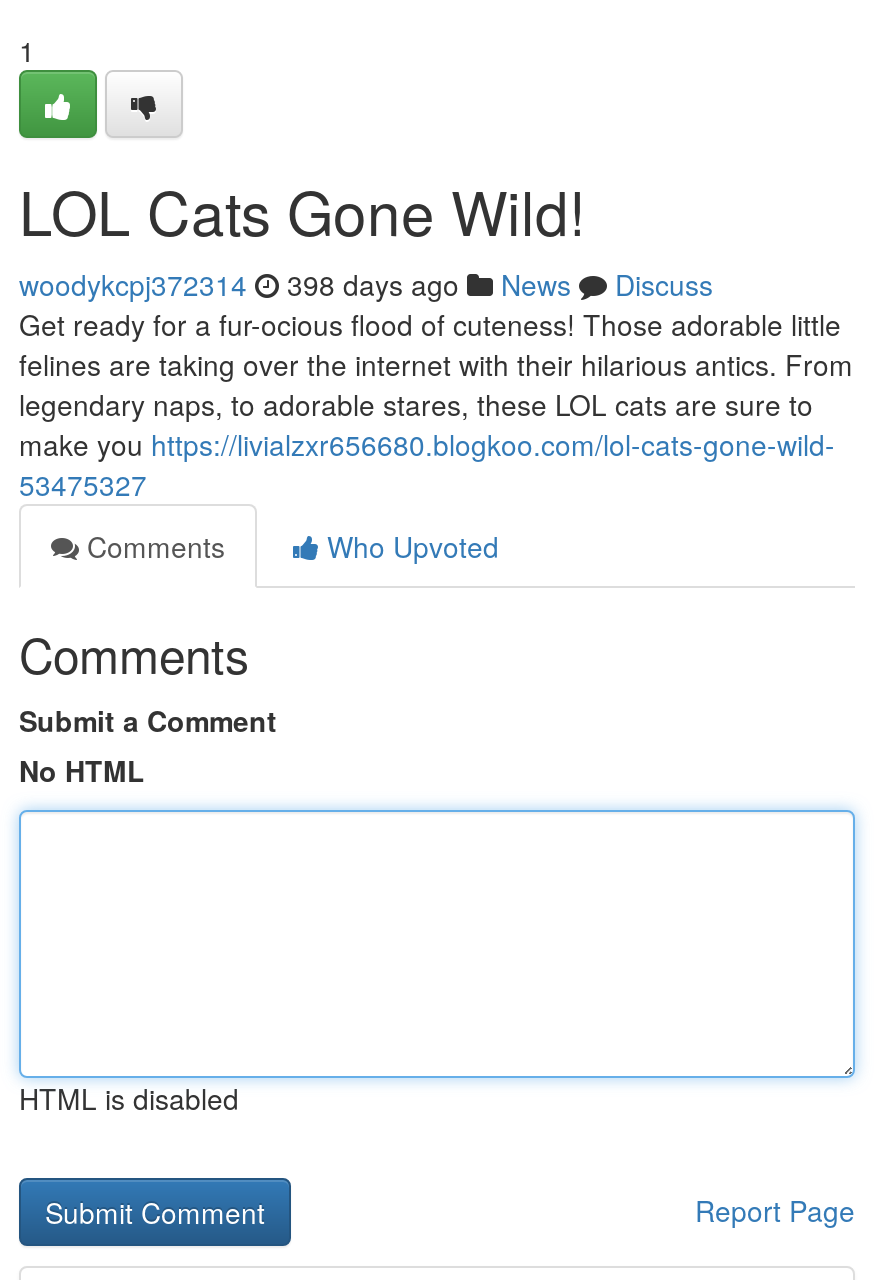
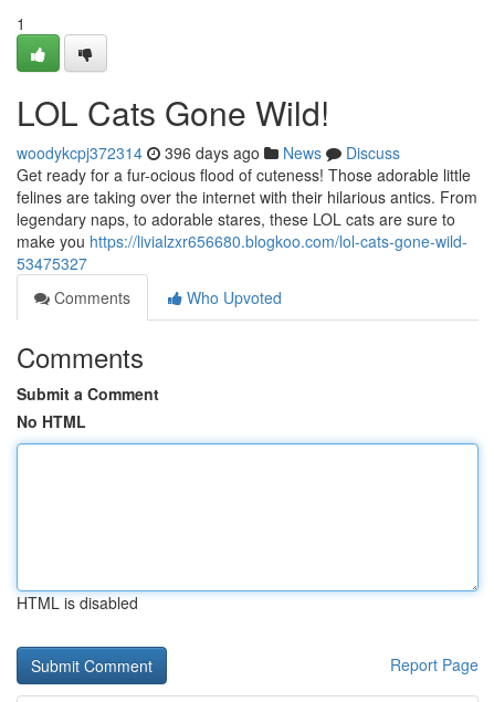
- woodykcpj372314 398 days ago News Discuss
+ woodykcpj372314 396 days ago News Discuss
